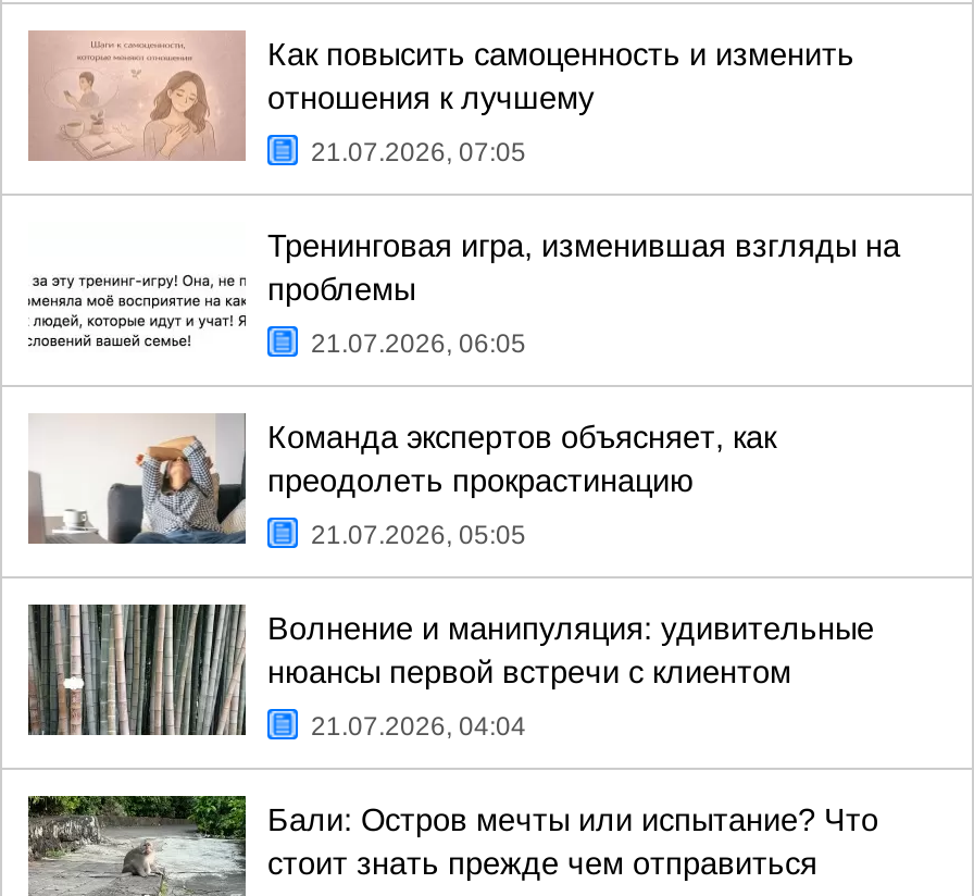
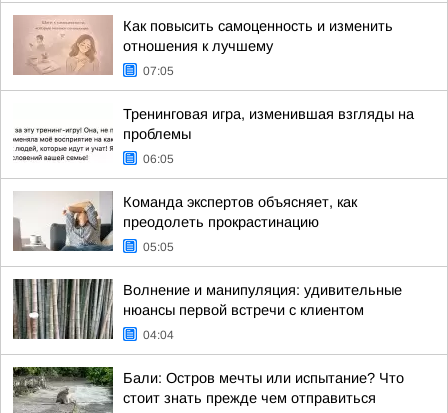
- 21.07.2026, 07:05
+ 07:05

- 21.07.2026, 06:05
+ 06:05

- 21.07.2026, 05:05
+ 05:05

- 21.07.2026, 04:04
+ 04:04
